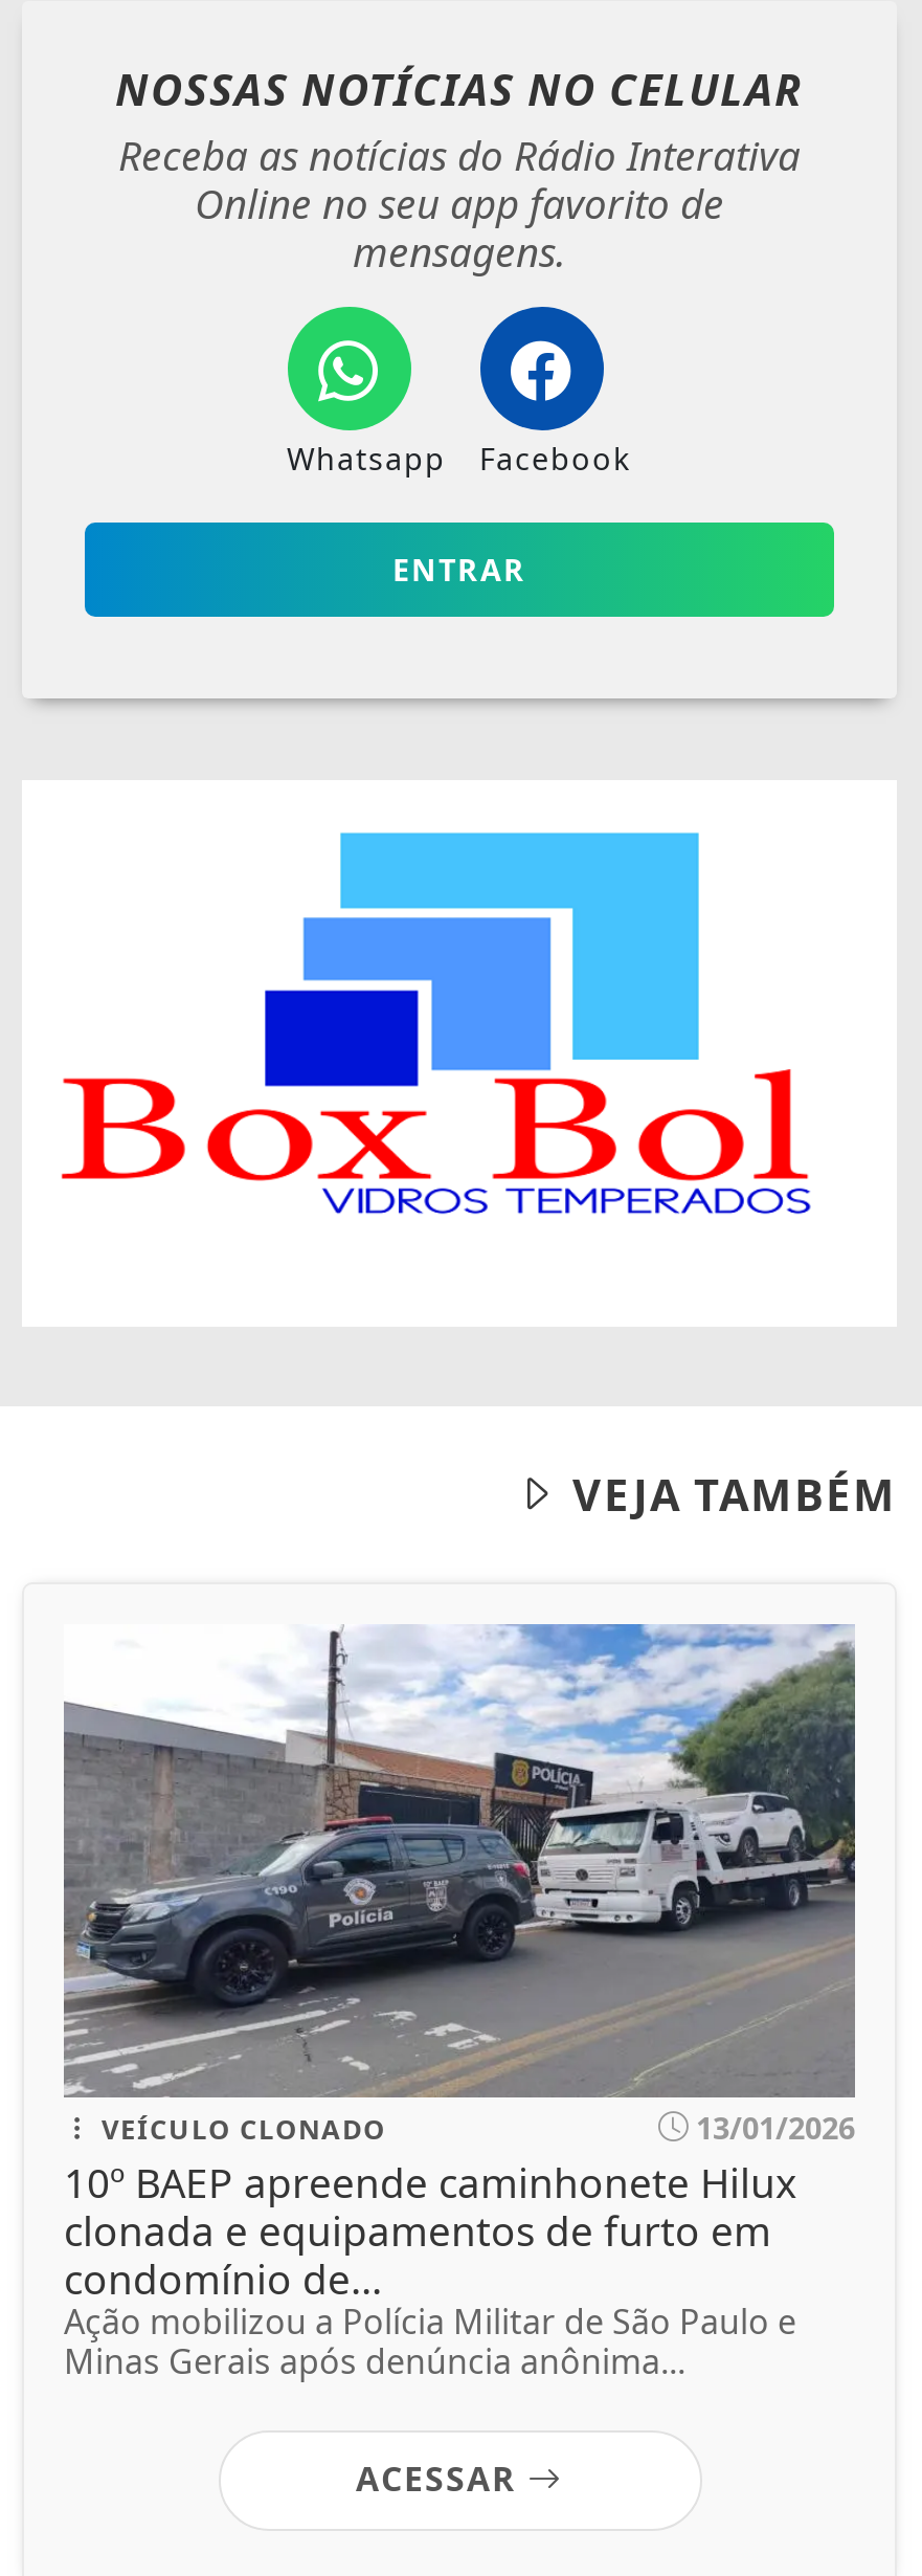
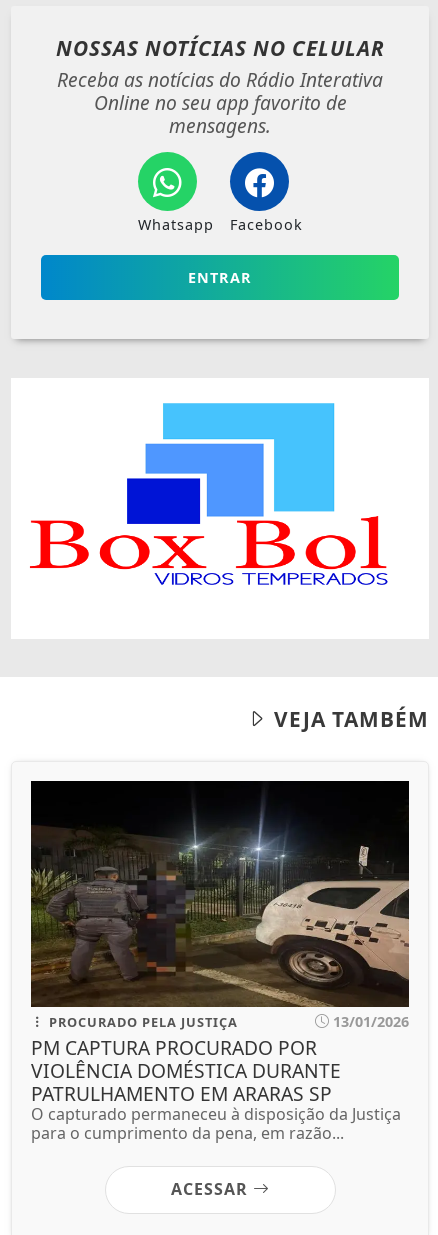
- [image]
- VEÍCULO CLONADO
+ [image]
+ PROCURADO PELA JUSTIÇA

- 10º BAEP apreende caminhonete Hilux
- clonada e equipamentos de furto em
- condomínio de...
- Ação mobilizou a Polícia Militar de São Paulo e
- Minas Gerais após denúncia anônima...
+ PM CAPTURA PROCURADO POR
+ VIOLÊNCIA DOMÉSTICA DURANTE
+ PATRULHAMENTO EM ARARAS SP
+ O capturado permaneceu à disposição da Justiça
+ para o cumprimento da pena, em razão...
